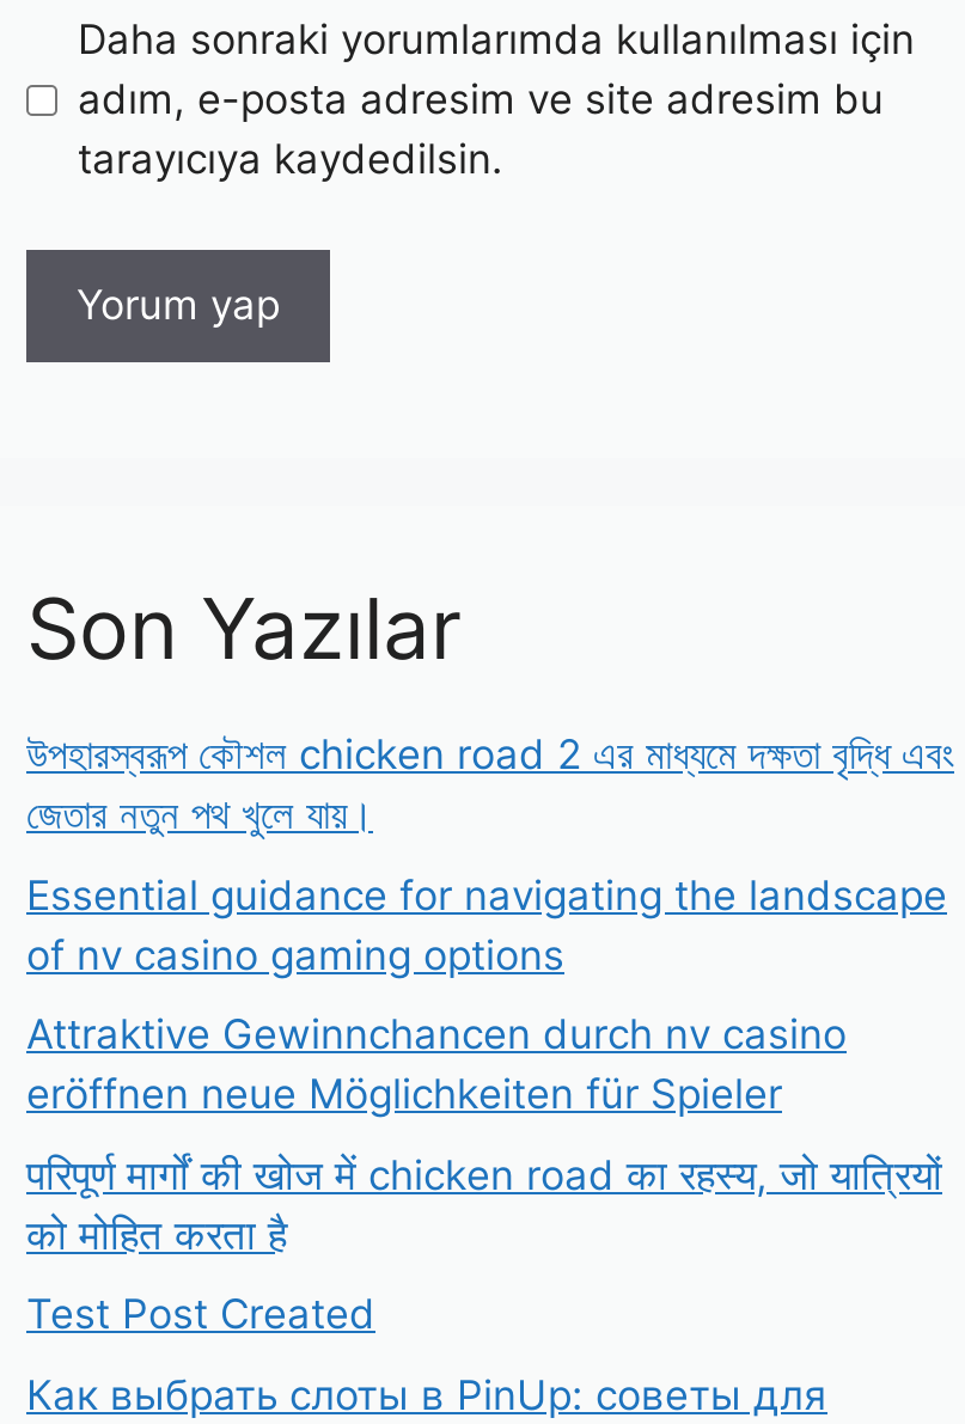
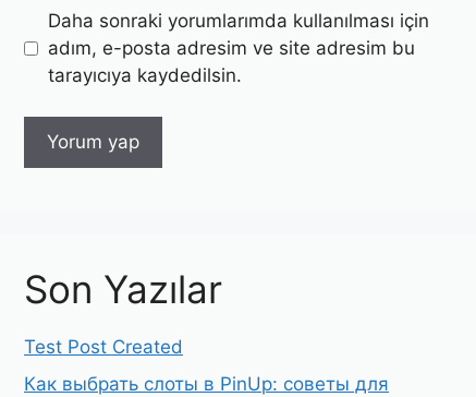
- উপহারস্বরূপ কৌশল chicken road 2 এর মাধ্যমে দক্ষতা বৃদ্ধি এবং
- জেতার নতুন পথ খুলে যায়।
- Essential guidance for navigating the landscape
- of nv casino gaming options
- Attraktive Gewinnchancen durch nv casino
- eröffnen neue Möglichkeiten für Spieler
- परिपूर्ण मार्गों की खोज में chicken road का रहस्य, जो यात्रियों
- को मोहित करता है
